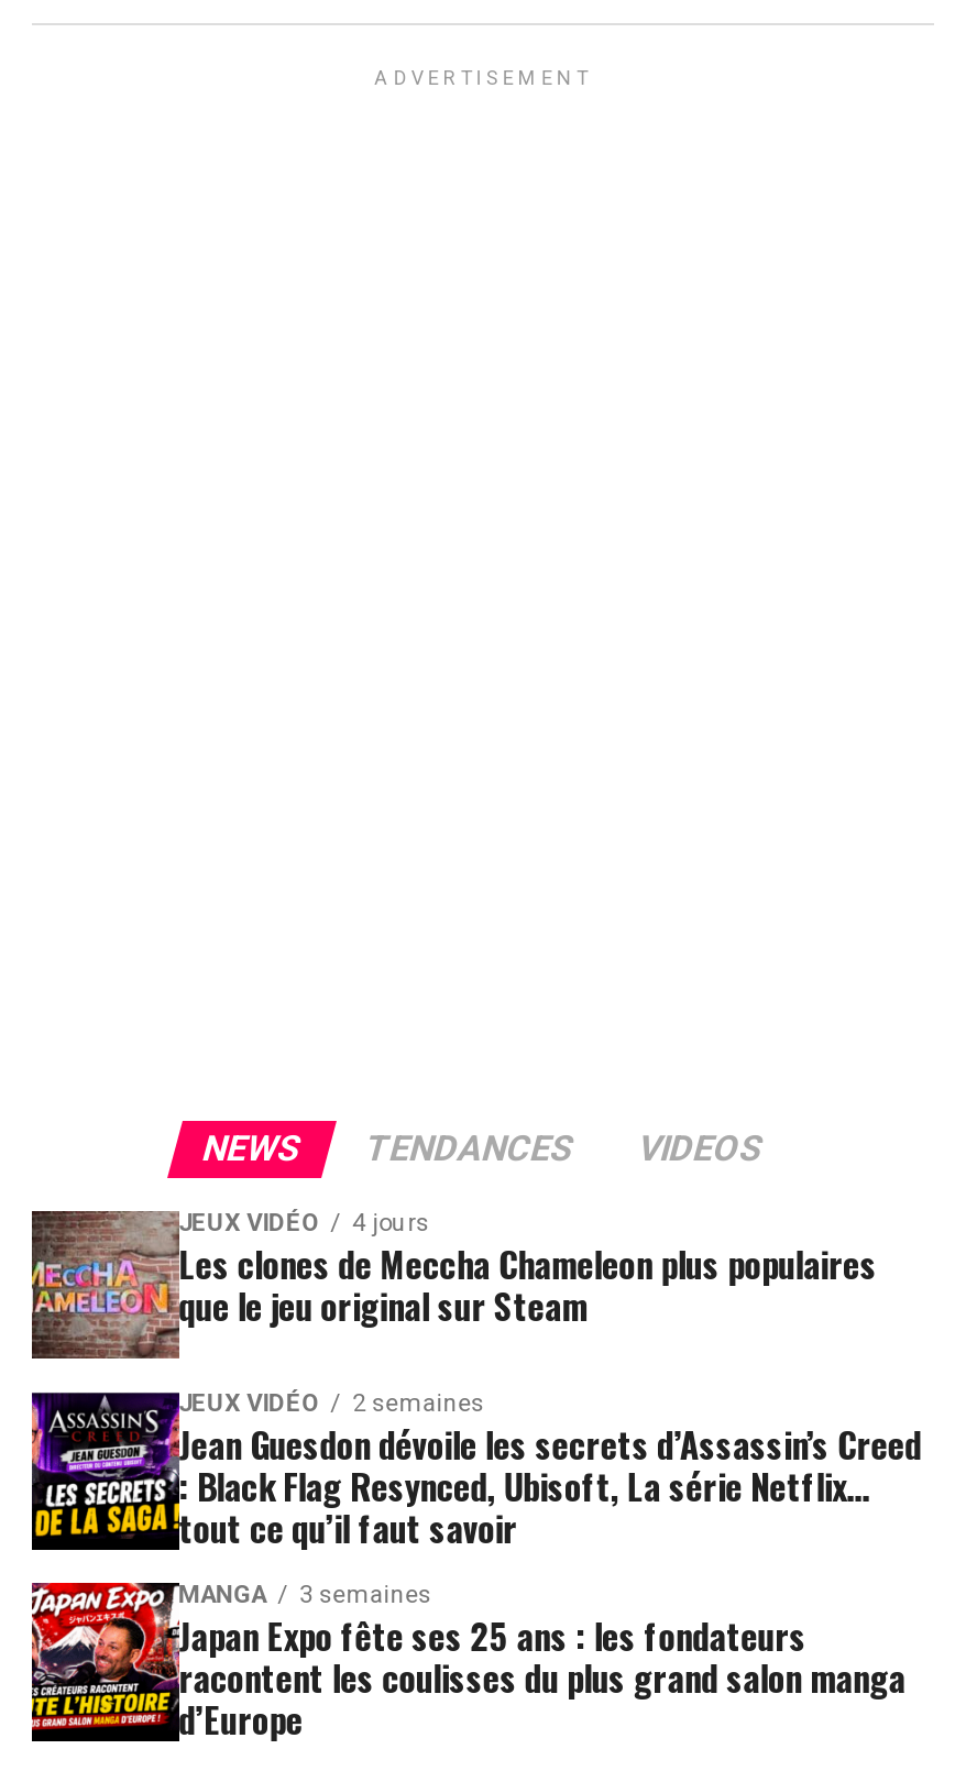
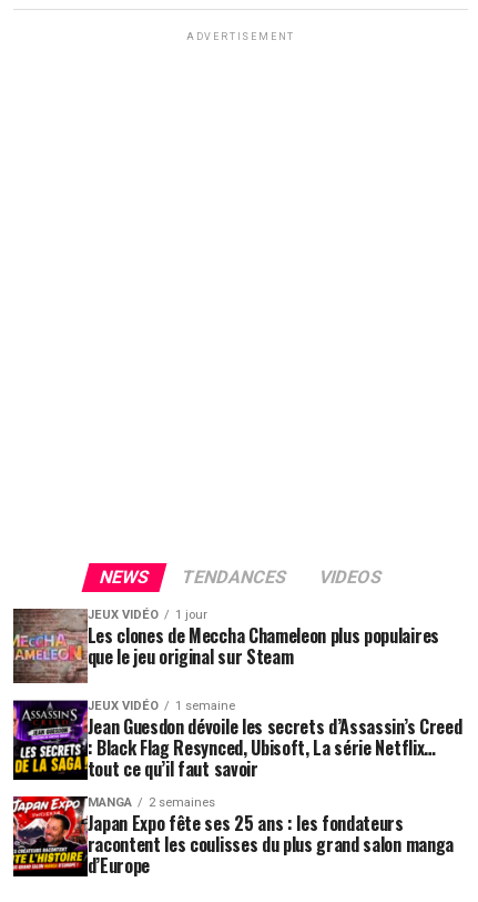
- JEUX VIDÉO 4 jours
+ JEUX VIDÉO 1 jour

- JEUX VIDÉO 2 semaines
+ JEUX VIDÉO 1 semaine

- MANGA 3 semaines
+ MANGA 2 semaines
